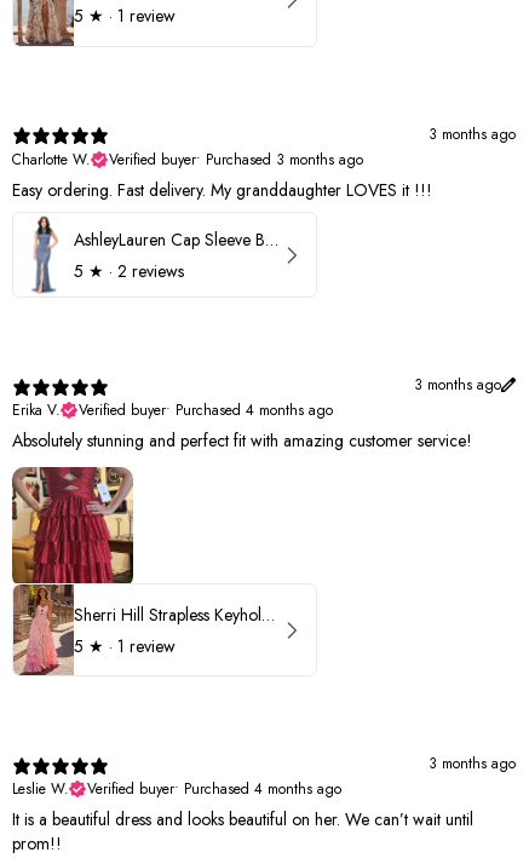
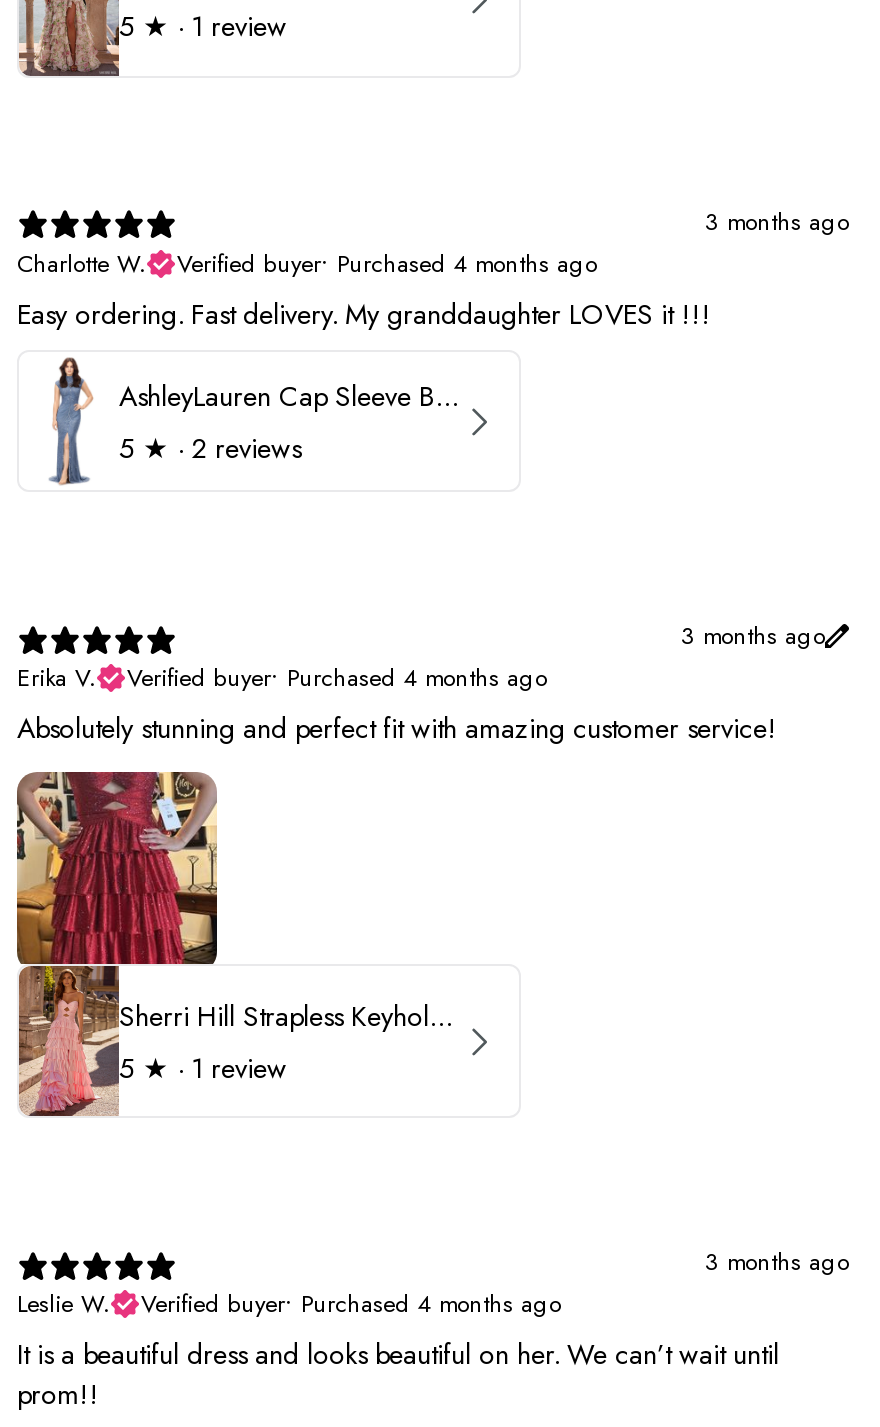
- Verified buyer • Purchased 3 months ago
+ Verified buyer • Purchased 4 months ago
